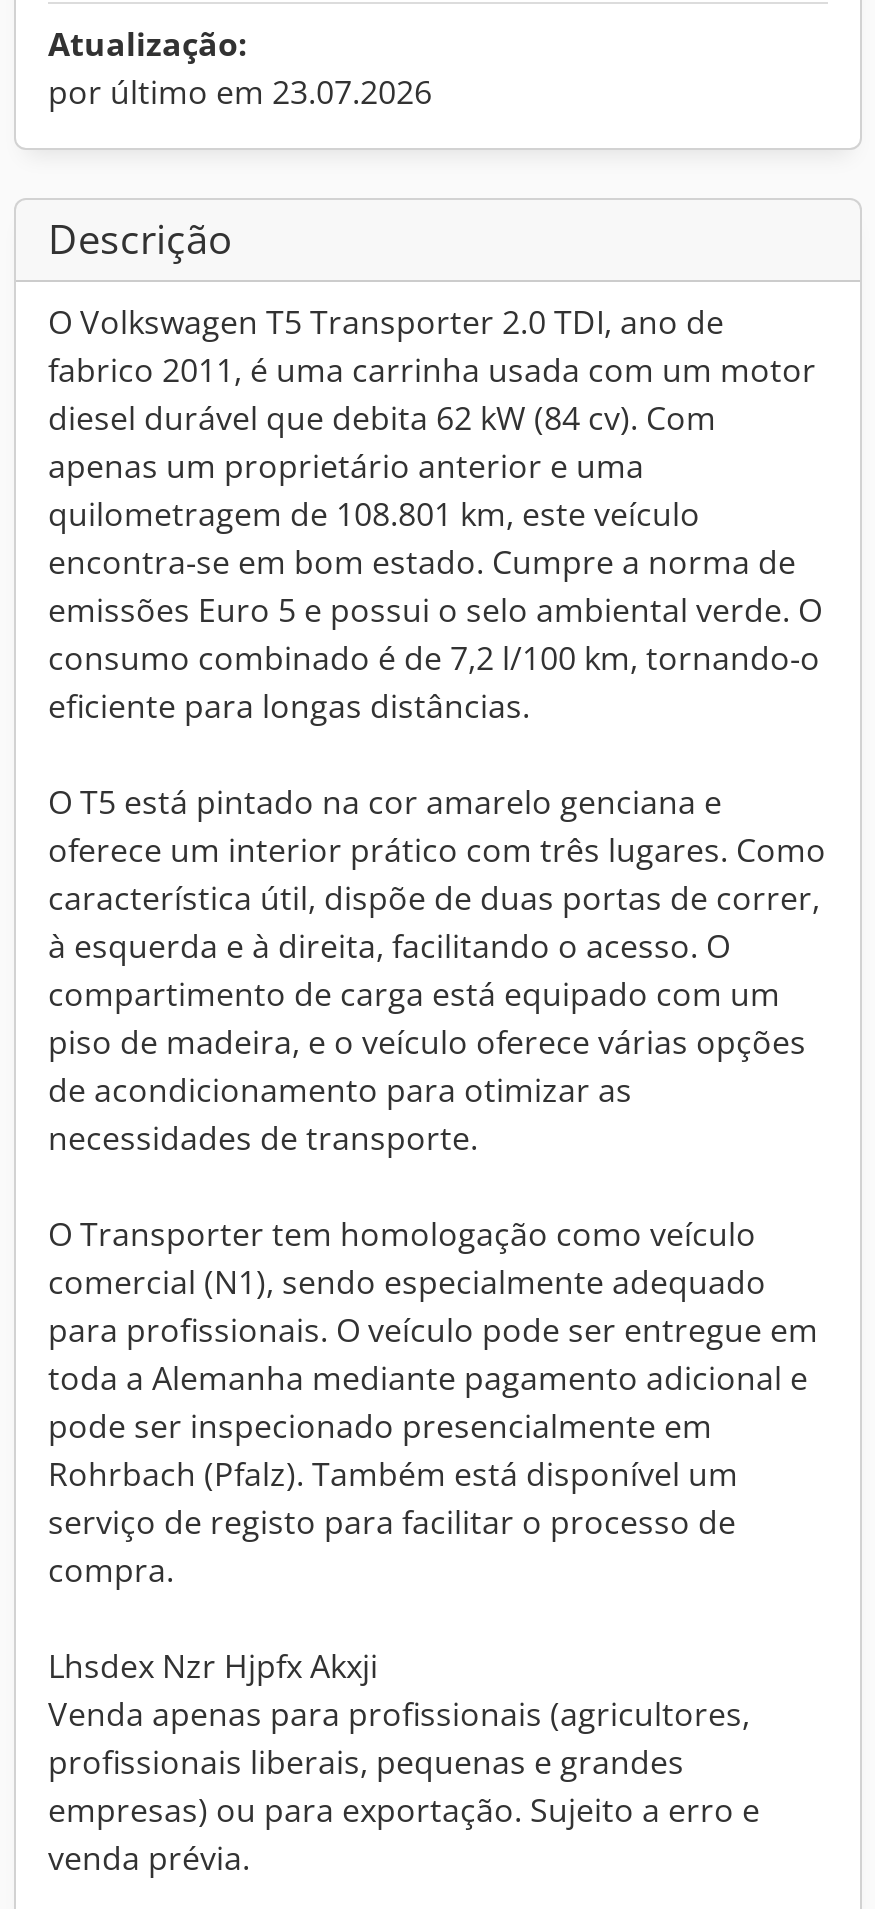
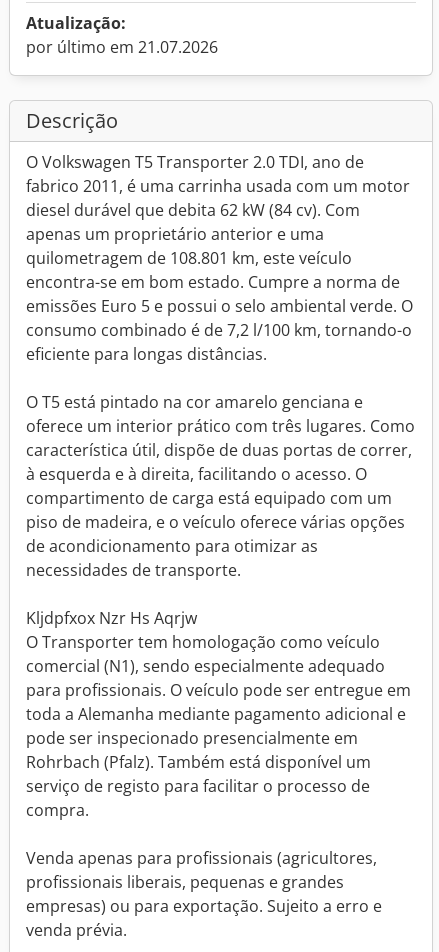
- por último em 23.07.2026
+ por último em 21.07.2026

+ Kljdpfxox Nzr Hs Aqrjw

moved down: O Transporter tem homologação como veículo | comercial (N1), sendo especialmente adequado | para profissionais. O veículo pode ser entregue em | toda a Alemanha mediante pagamento adicional e | pode ser inspecionado presencialmente em | Rohrbach (Pfalz). Também está disponível um | serviço de registo para facilitar o processo de | compra.

- Lhsdex Nzr Hjpfx Akxji
